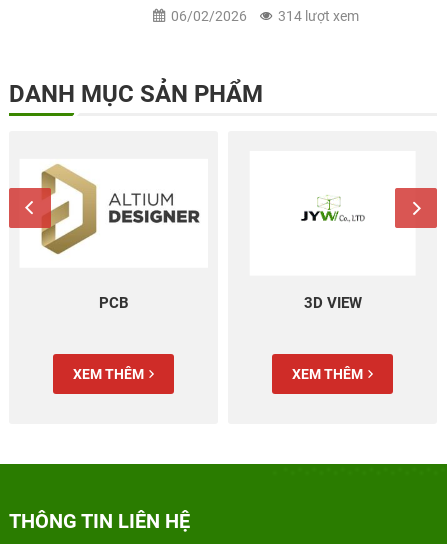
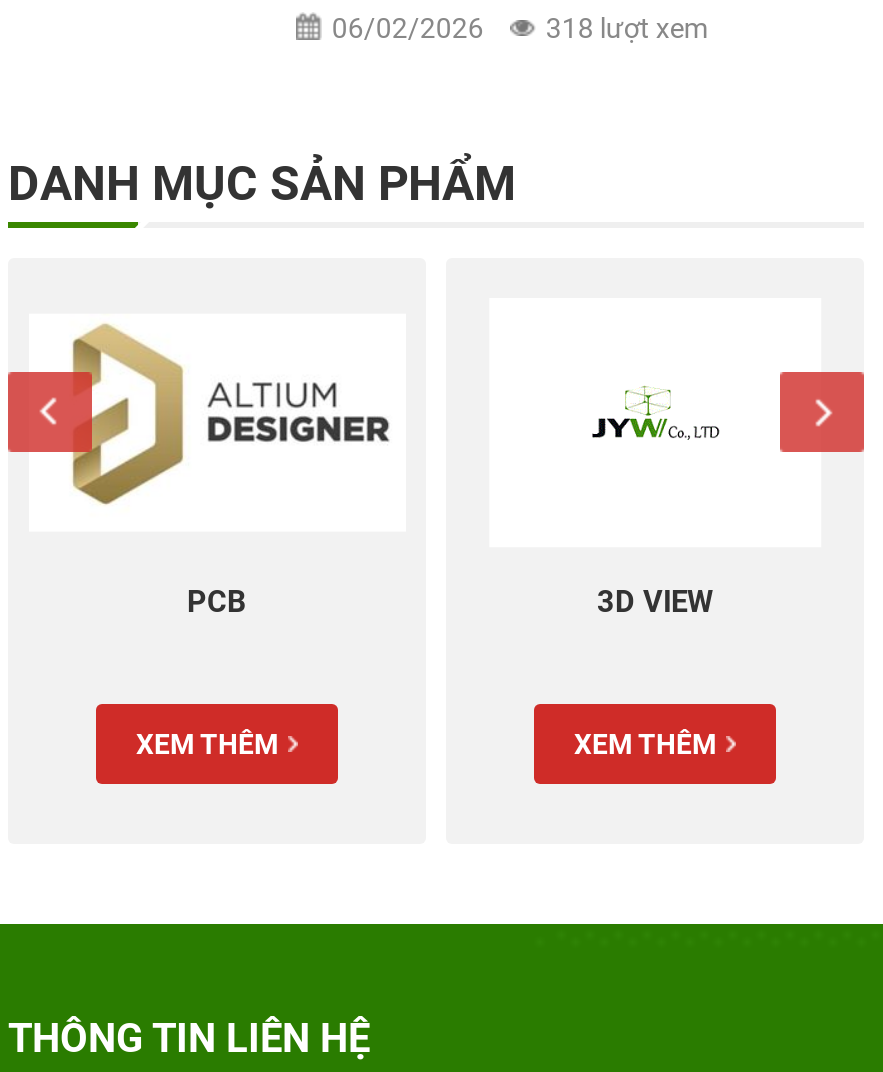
- 06/02/2026 314 lượt xem
+ 06/02/2026 318 lượt xem
